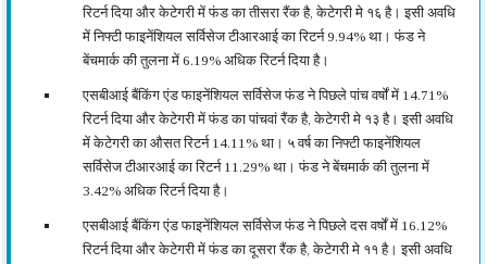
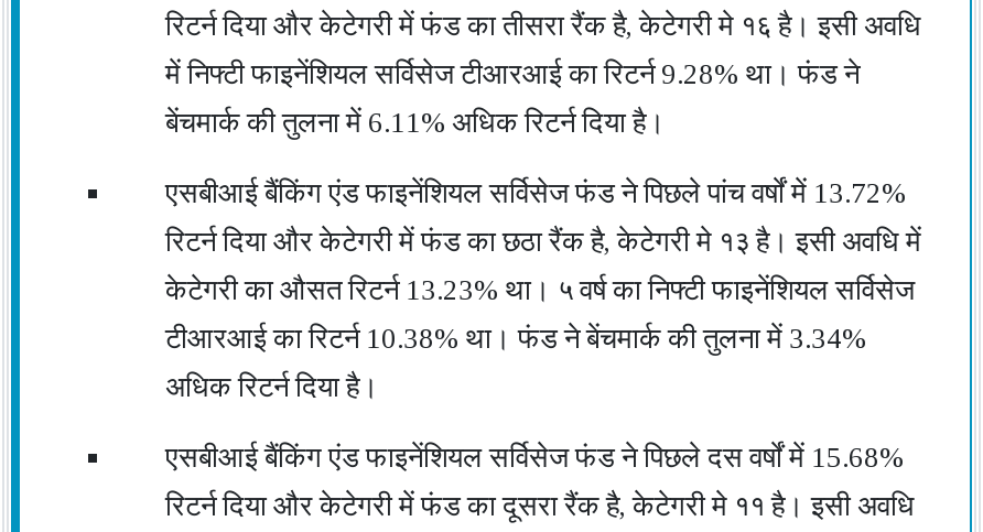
- में निफ्टी फाइनेंशियल सर्विसेज टीआरआई का रिटर्न 9.94% था। फंड ने
+ में निफ्टी फाइनेंशियल सर्विसेज टीआरआई का रिटर्न 9.28% था। फंड ने

- बेंचमार्क की तुलना में 6.19% अधिक रिटर्न दिया है।
+ बेंचमार्क की तुलना में 6.11% अधिक रिटर्न दिया है।

- एसबीआई बैंकिंग एंड फाइनेंशियल सर्विसेज फंड ने पिछले पांच वर्षों में 14.71%
+ एसबीआई बैंकिंग एंड फाइनेंशियल सर्विसेज फंड ने पिछले पांच वर्षों में 13.72%

- रिटर्न दिया और केटेगरी में फंड का पांचवां रैंक है, केटेगरी मे १३ है। इसी अवधि
+ रिटर्न दिया और केटेगरी में फंड का छठा रैंक है, केटेगरी मे १३ है। इसी अवधि में

- में केटेगरी का औसत रिटर्न 14.11% था। ५ वर्ष का निफ्टी फाइनेंशियल
+ केटेगरी का औसत रिटर्न 13.23% था। ५ वर्ष का निफ्टी फाइनेंशियल सर्विसेज

- सर्विसेज टीआरआई का रिटर्न 11.29% था। फंड ने बेंचमार्क की तुलना में
+ टीआरआई का रिटर्न 10.38% था। फंड ने बेंचमार्क की तुलना में 3.34%

- 3.42% अधिक रिटर्न दिया है।
+ अधिक रिटर्न दिया है।

- एसबीआई बैंकिंग एंड फाइनेंशियल सर्विसेज फंड ने पिछले दस वर्षों में 16.12%
+ एसबीआई बैंकिंग एंड फाइनेंशियल सर्विसेज फंड ने पिछले दस वर्षों में 15.68%
